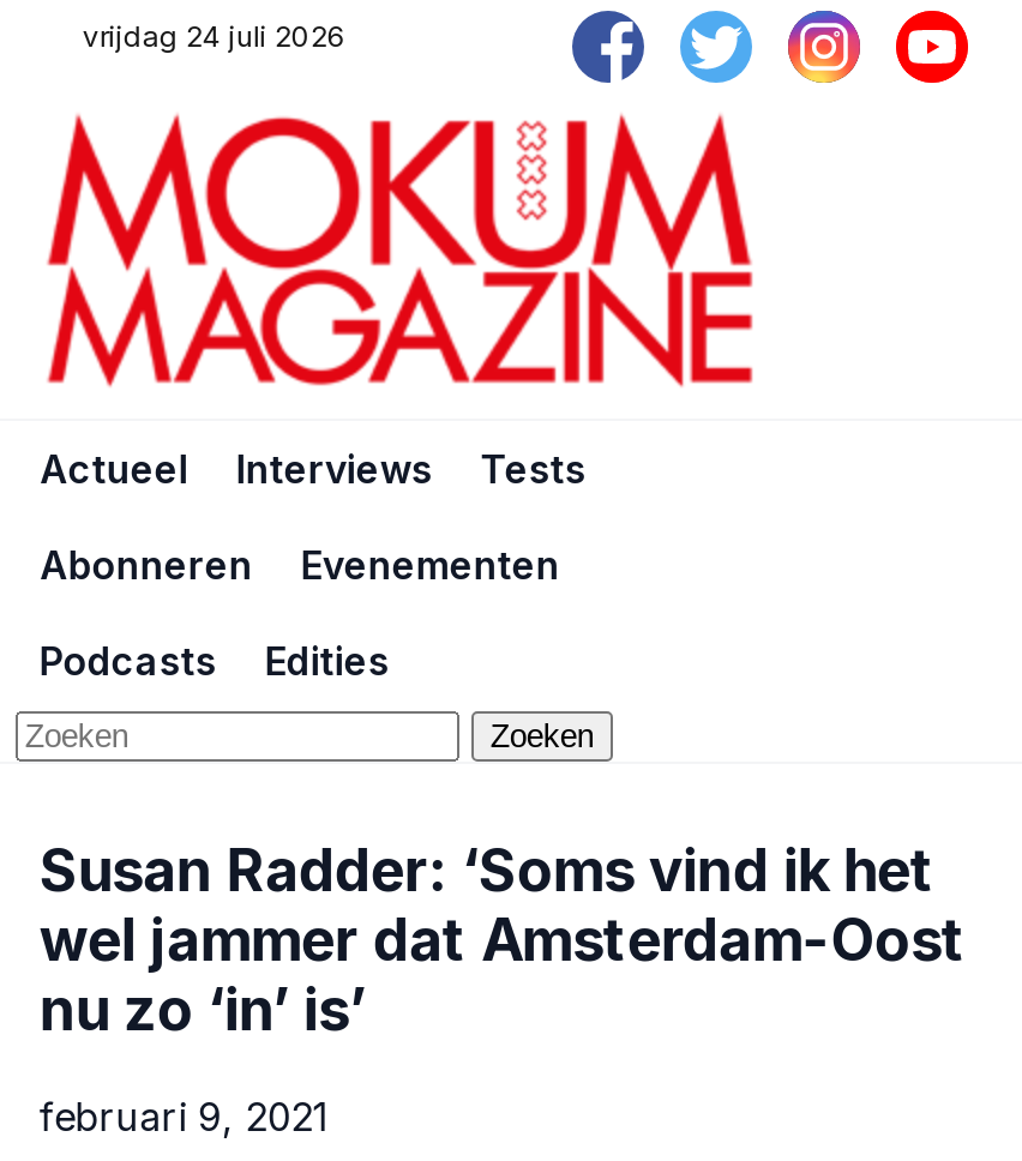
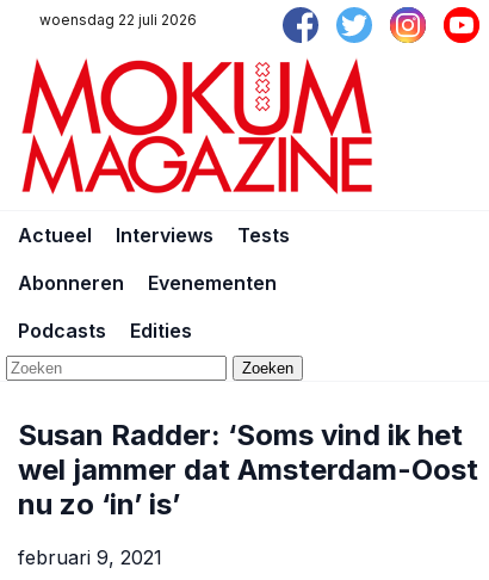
- vrijdag 24 juli 2026
+ woensdag 22 juli 2026
